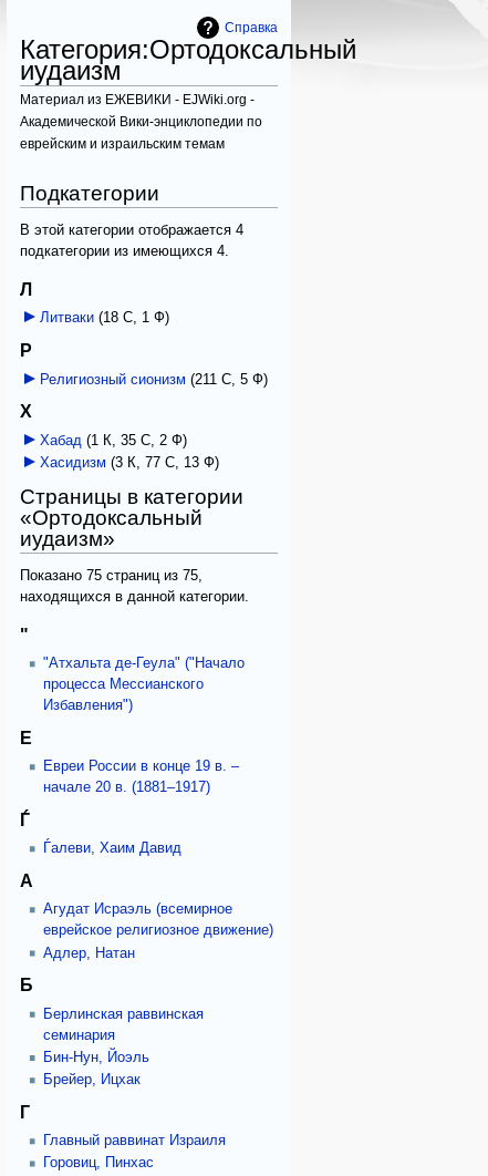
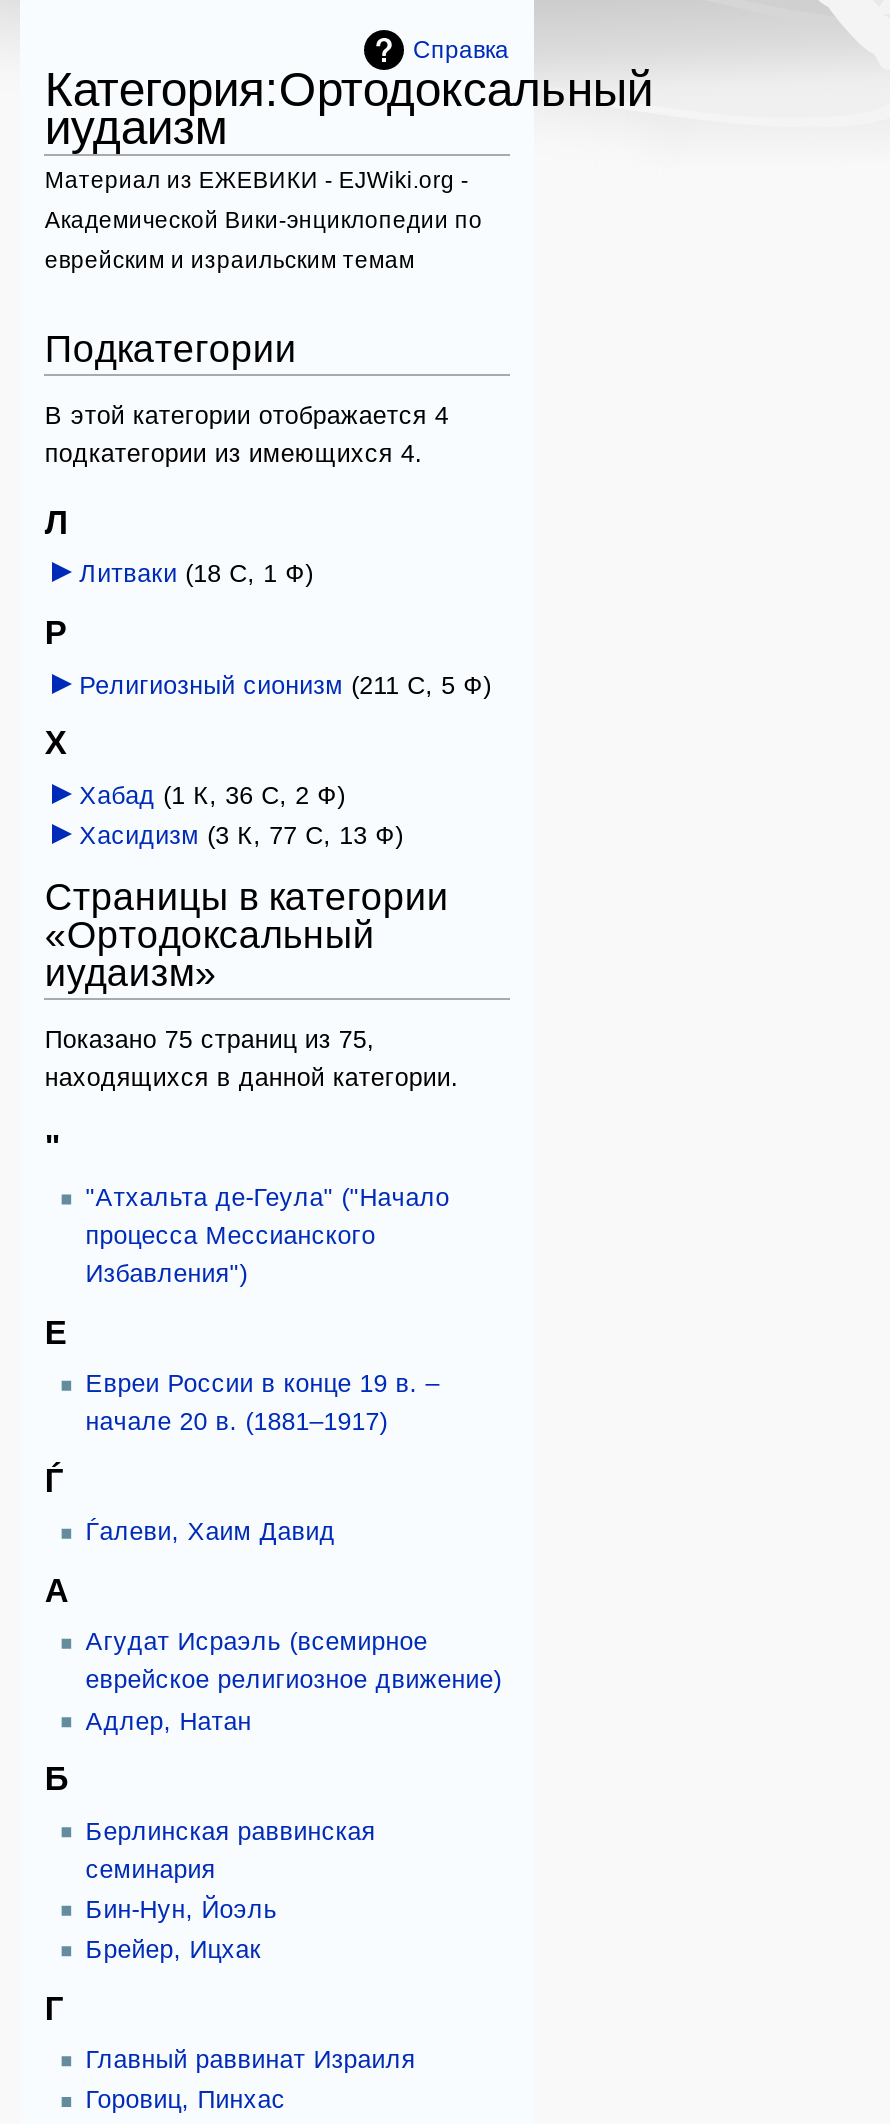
- Хабад (1 К, 35 С, 2 Ф)
+ Хабад (1 К, 36 С, 2 Ф)
